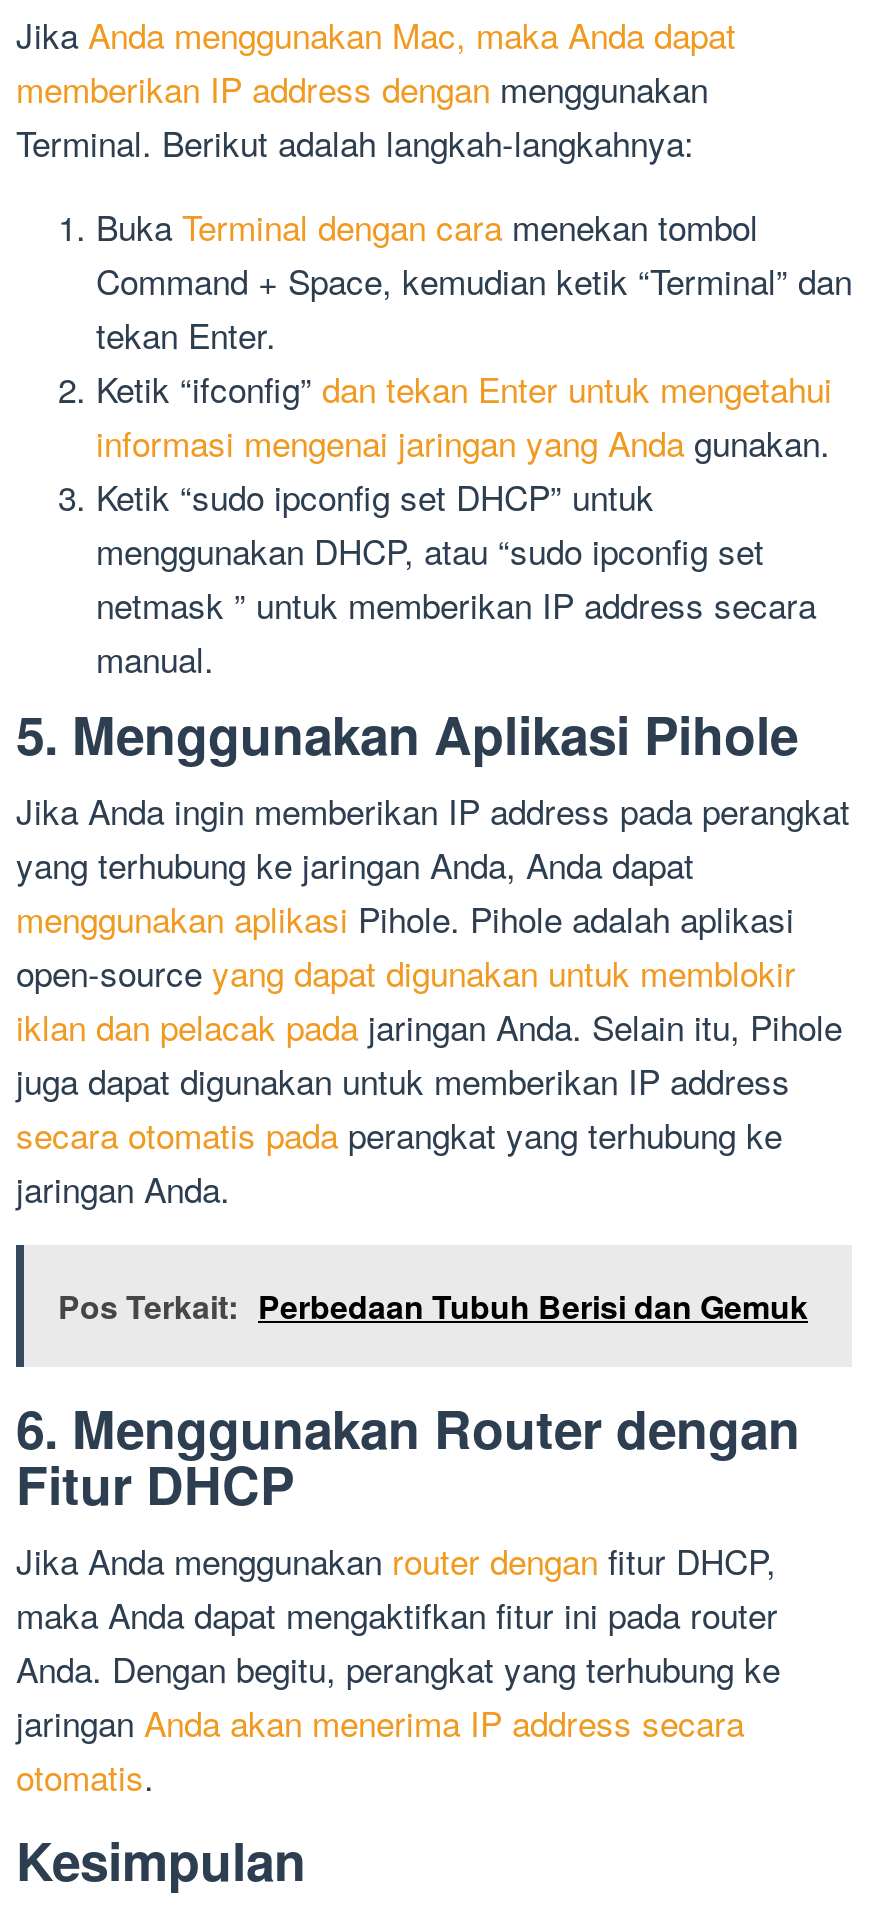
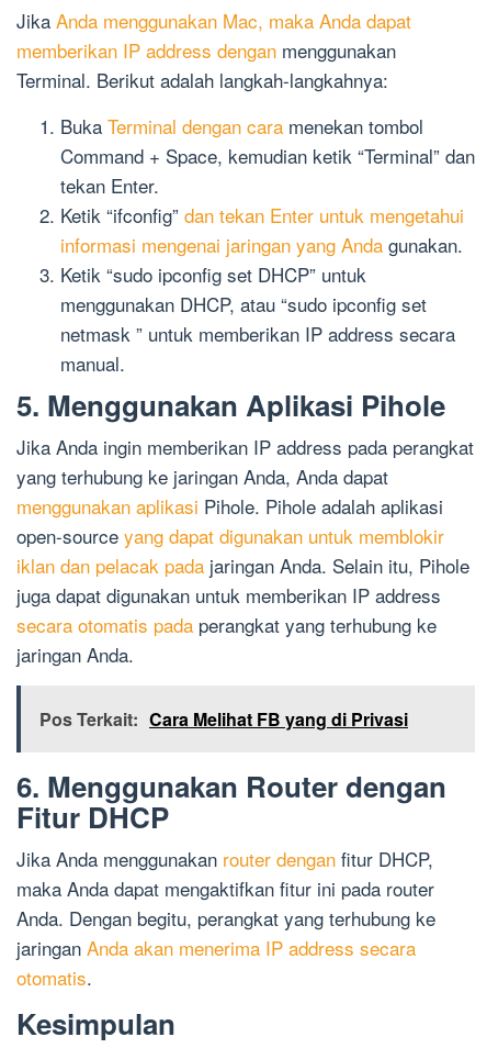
- Pos Terkait: Perbedaan Tubuh Berisi dan Gemuk
+ Pos Terkait: Cara Melihat FB yang di Privasi
